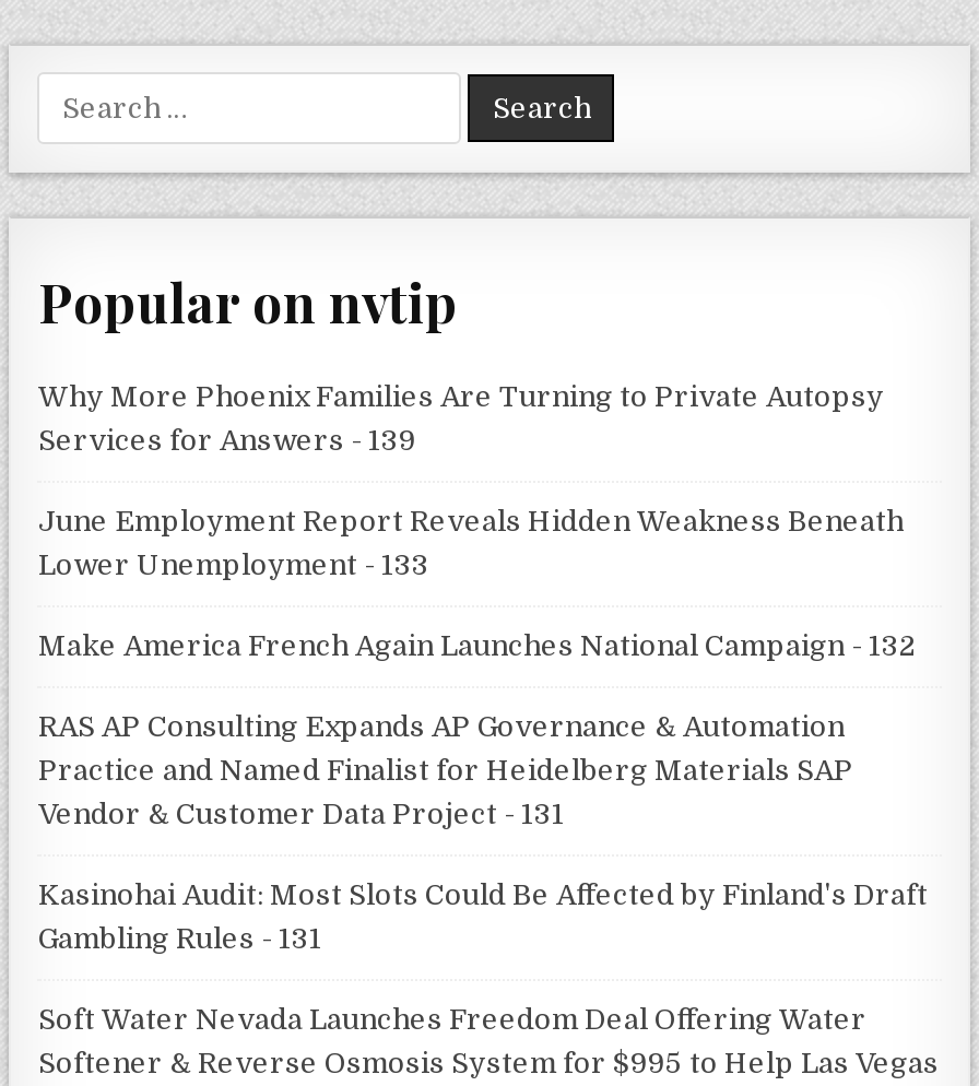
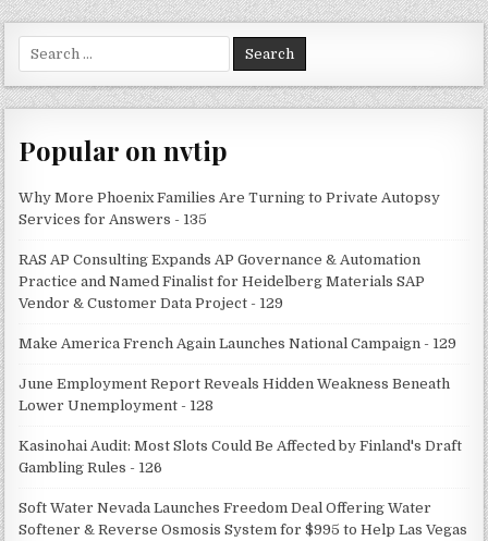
- Services for Answers - 139
- Lower Unemployment - 133
- Make America French Again Launches National Campaign - 132
+ Services for Answers - 135

moved down: June Employment Report Reveals Hidden Weakness Beneath

moved up: RAS AP Consulting Expands AP Governance & Automation | Practice and Named Finalist for Heidelberg Materials SAP

- Vendor & Customer Data Project - 131
+ Vendor & Customer Data Project - 129
+ Make America French Again Launches National Campaign - 129
+ Lower Unemployment - 128

- Gambling Rules - 131
+ Gambling Rules - 126
